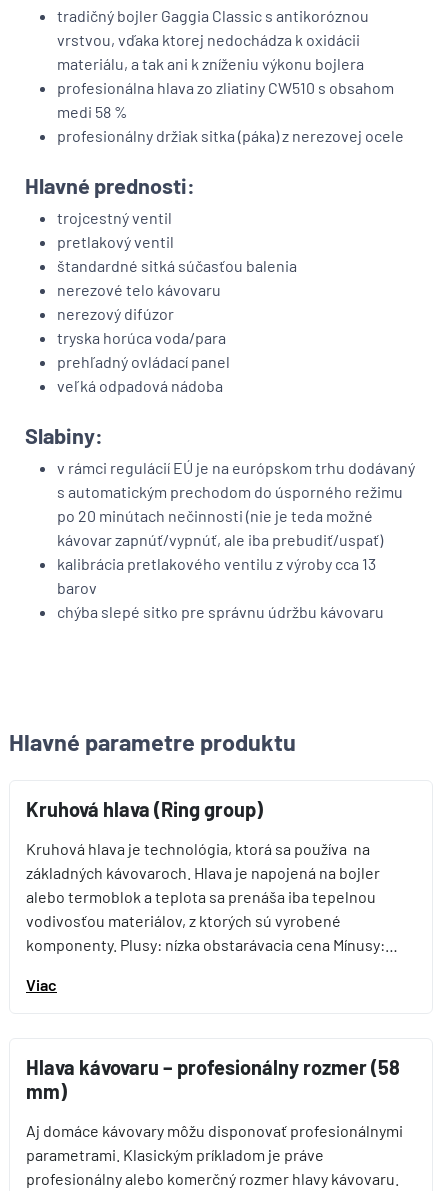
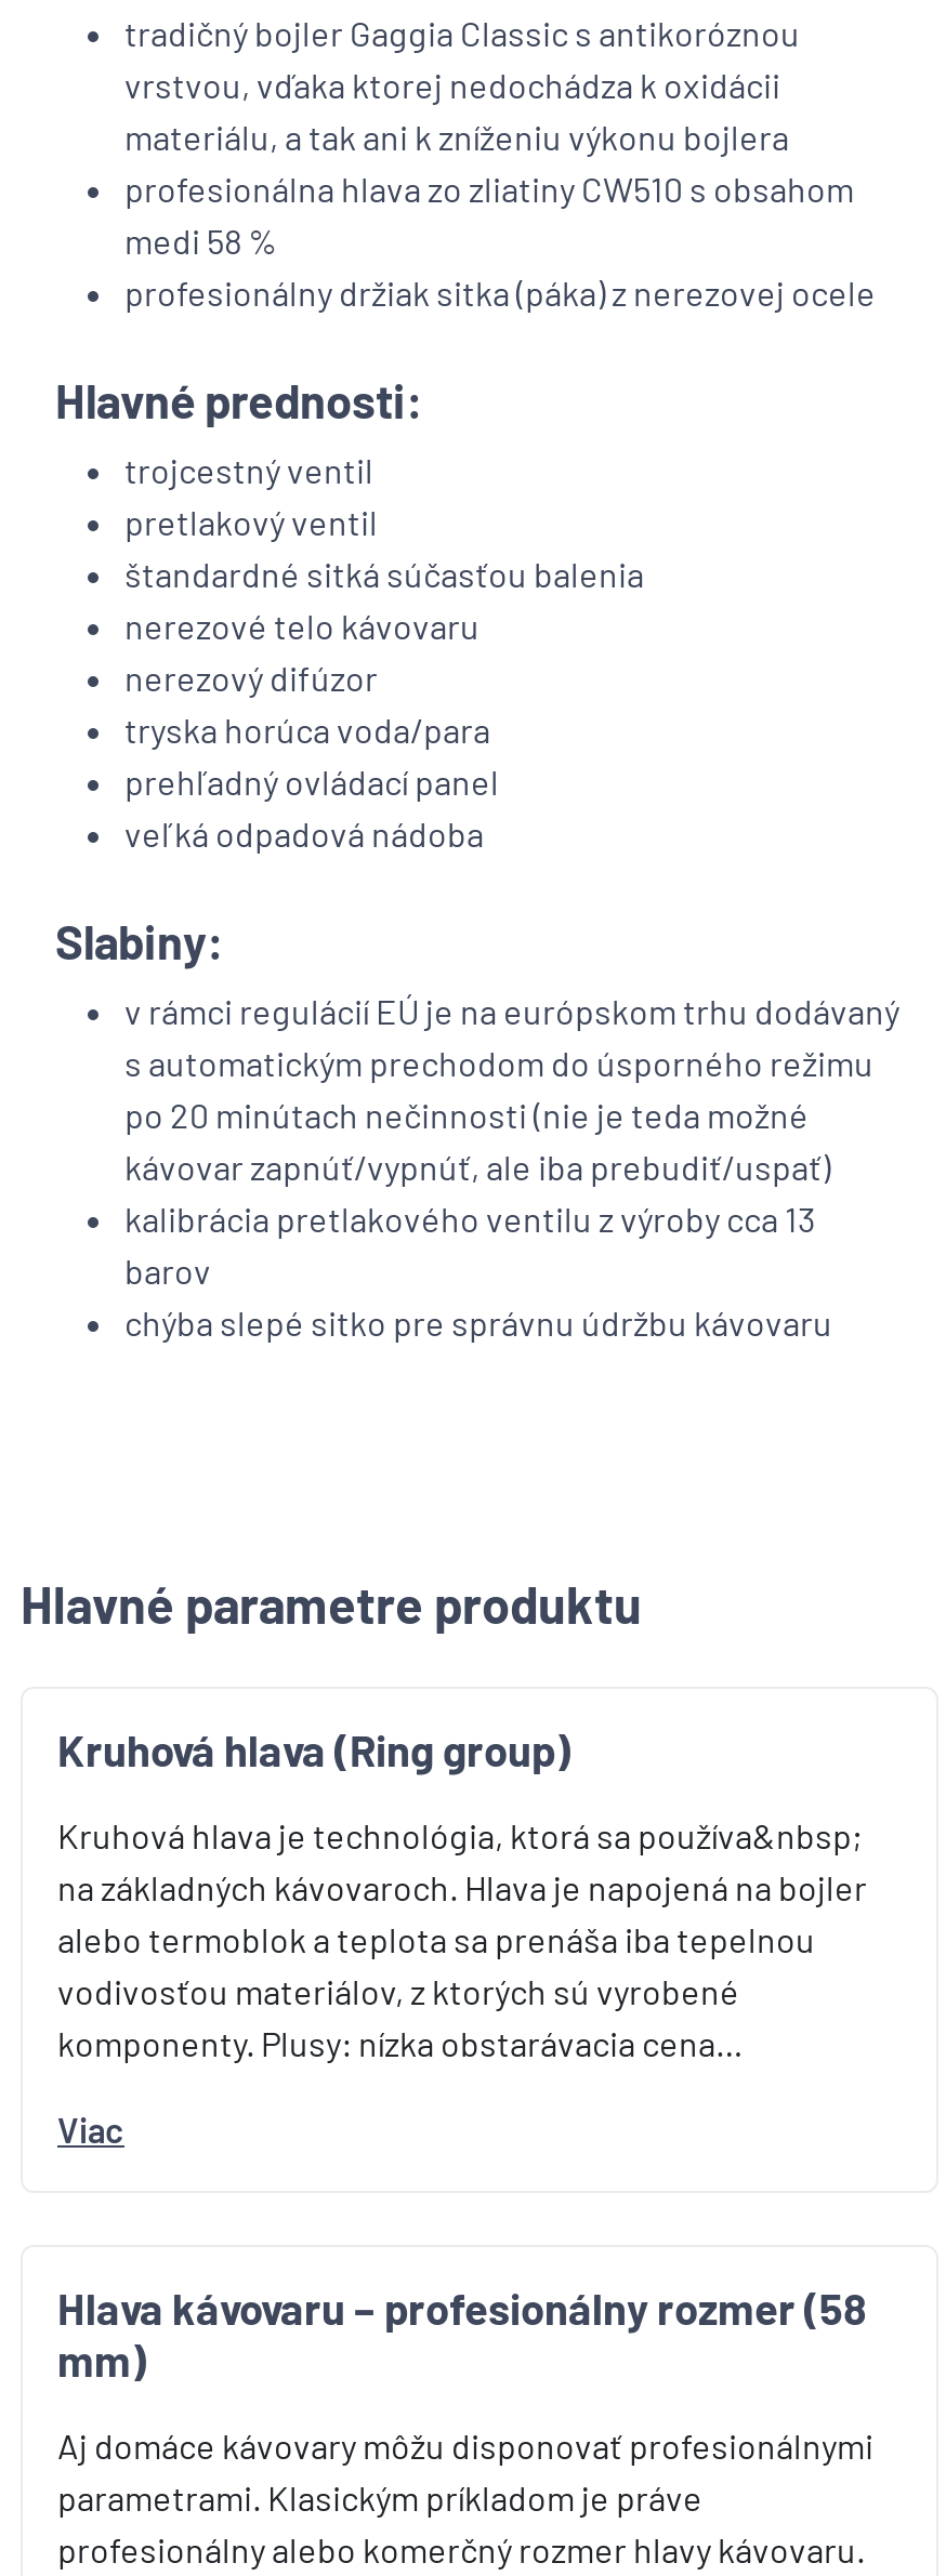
- Kruhová hlava je technológia, ktorá sa používa na
- základných kávovaroch. Hlava je napojená na bojler
+ Kruhová hlava je technológia, ktorá sa používa&nbsp;
+ na základných kávovaroch. Hlava je napojená na bojler

- komponenty. Plusy: nízka obstarávacia cena Mínusy:…
+ komponenty. Plusy: nízka obstarávacia cena…
